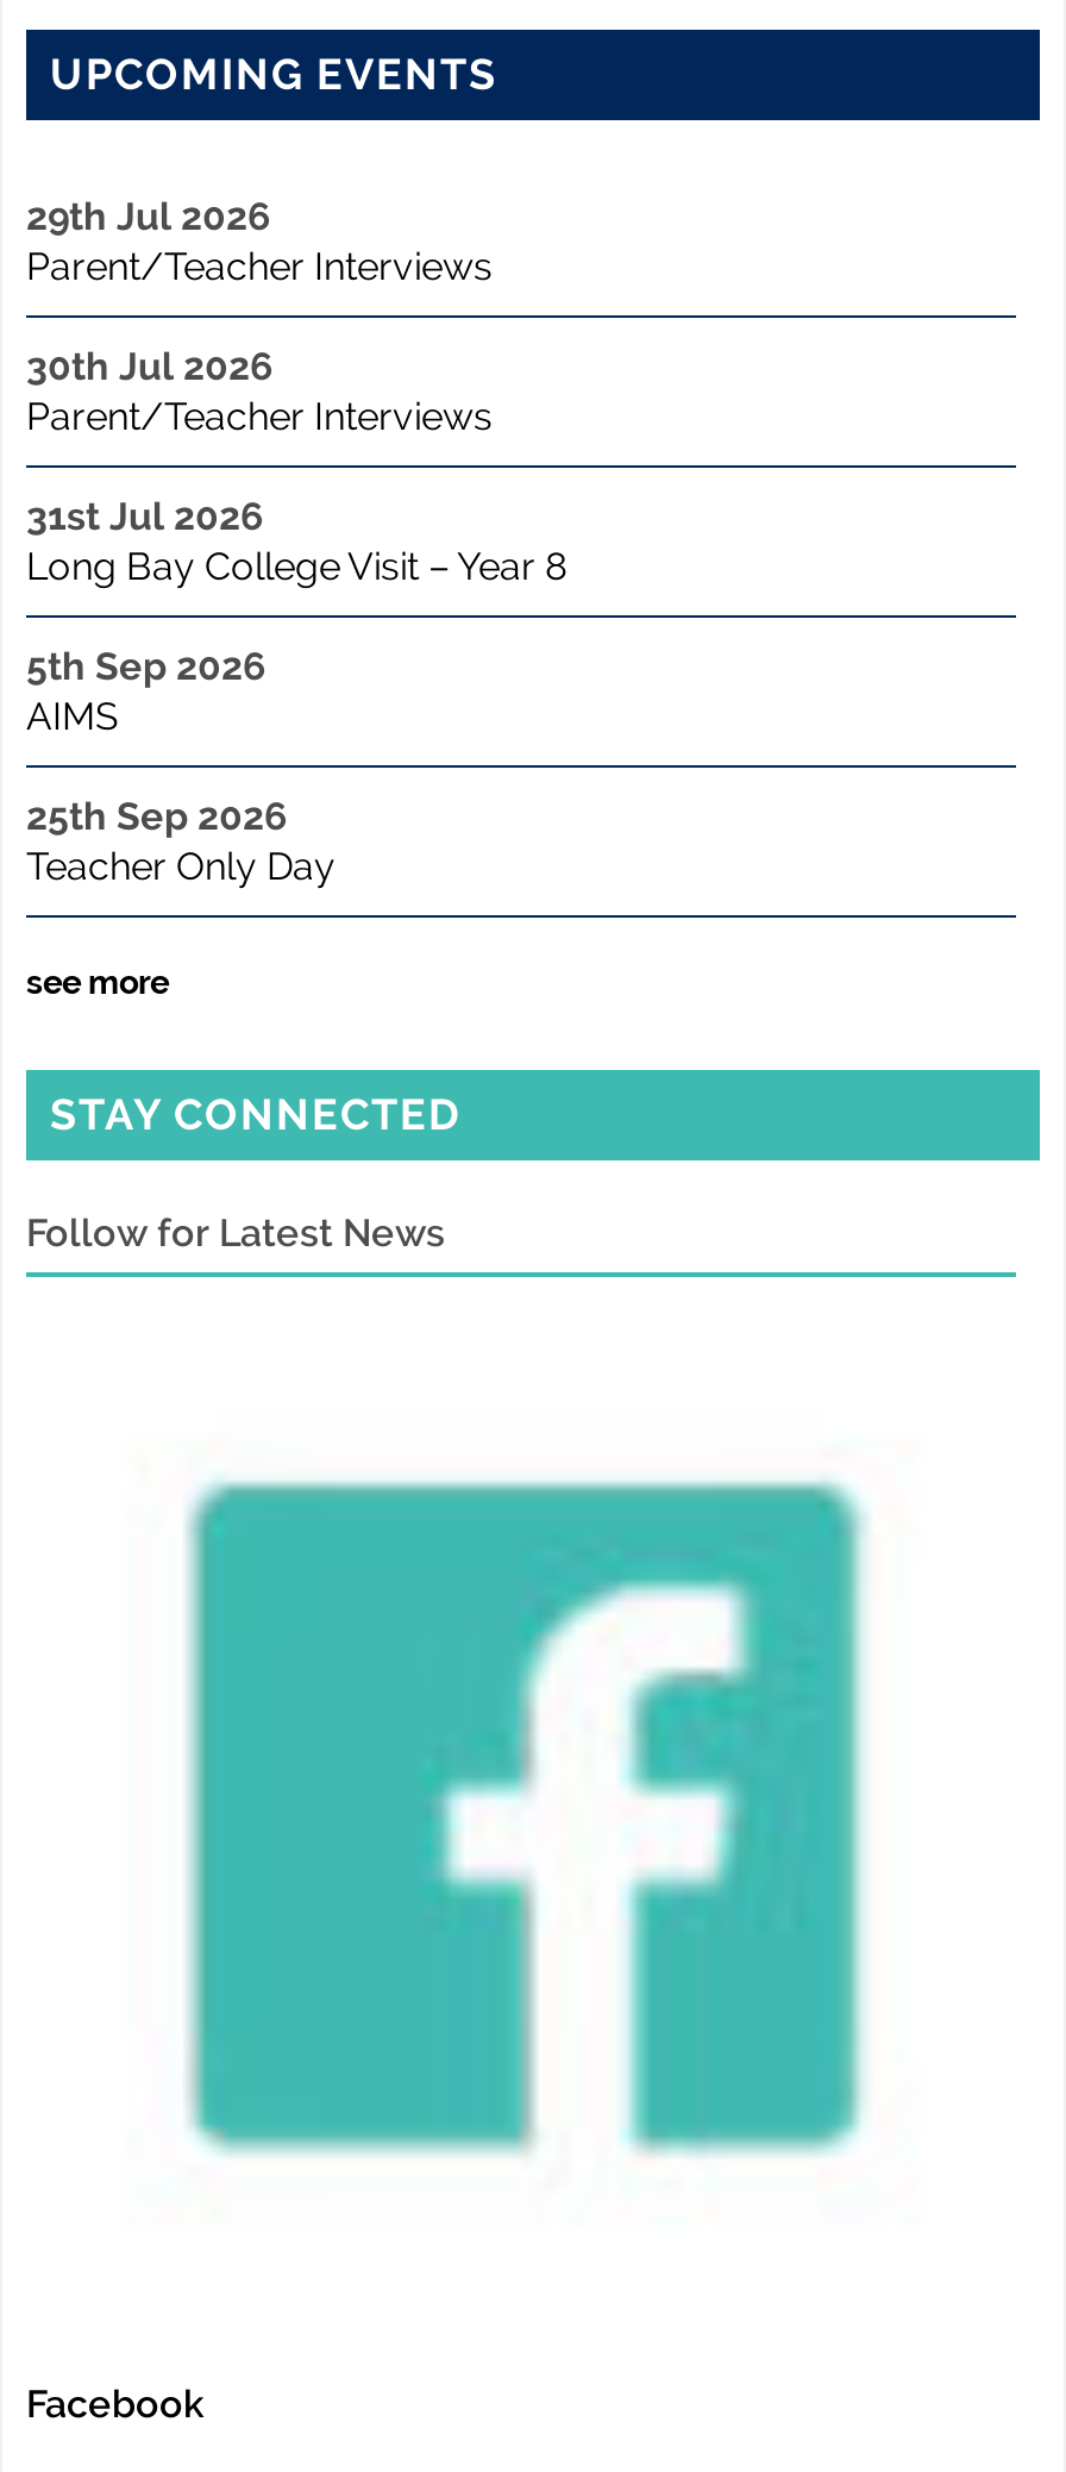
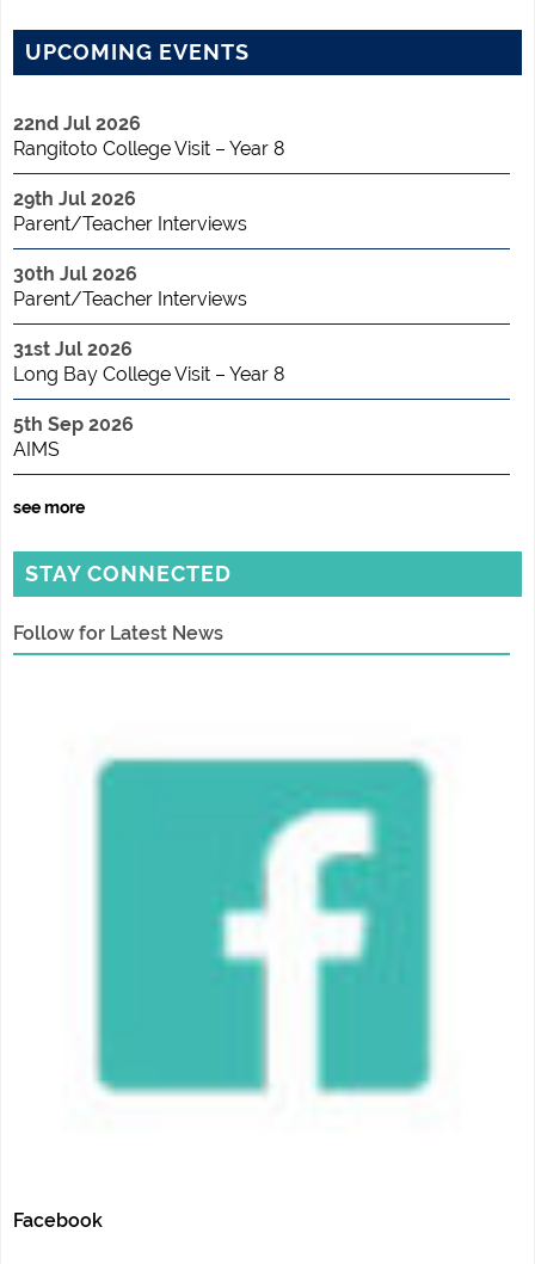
+ 22nd Jul 2026
+ Rangitoto College Visit – Year 8

moved down: 29th Jul 2026 | Parent/Teacher Interviews | 30th Jul 2026 | Parent/Teacher Interviews | 31st Jul 2026 | Long Bay College Visit – Year 8 | 5th Sep 2026 | AIMS

- 25th Sep 2026
- Teacher Only Day
